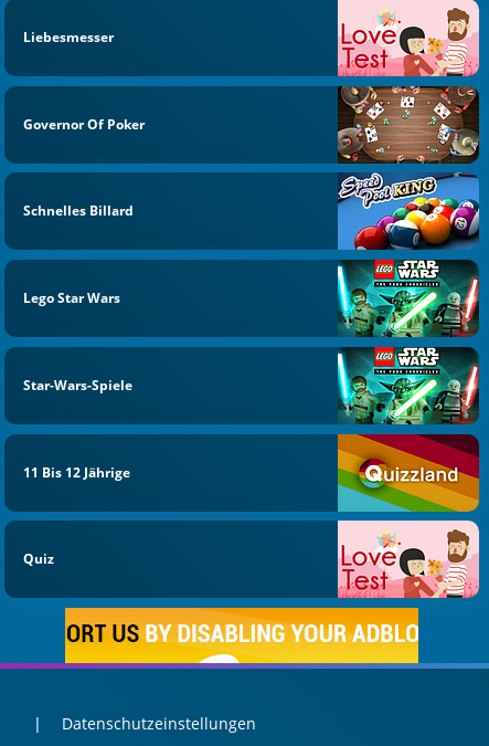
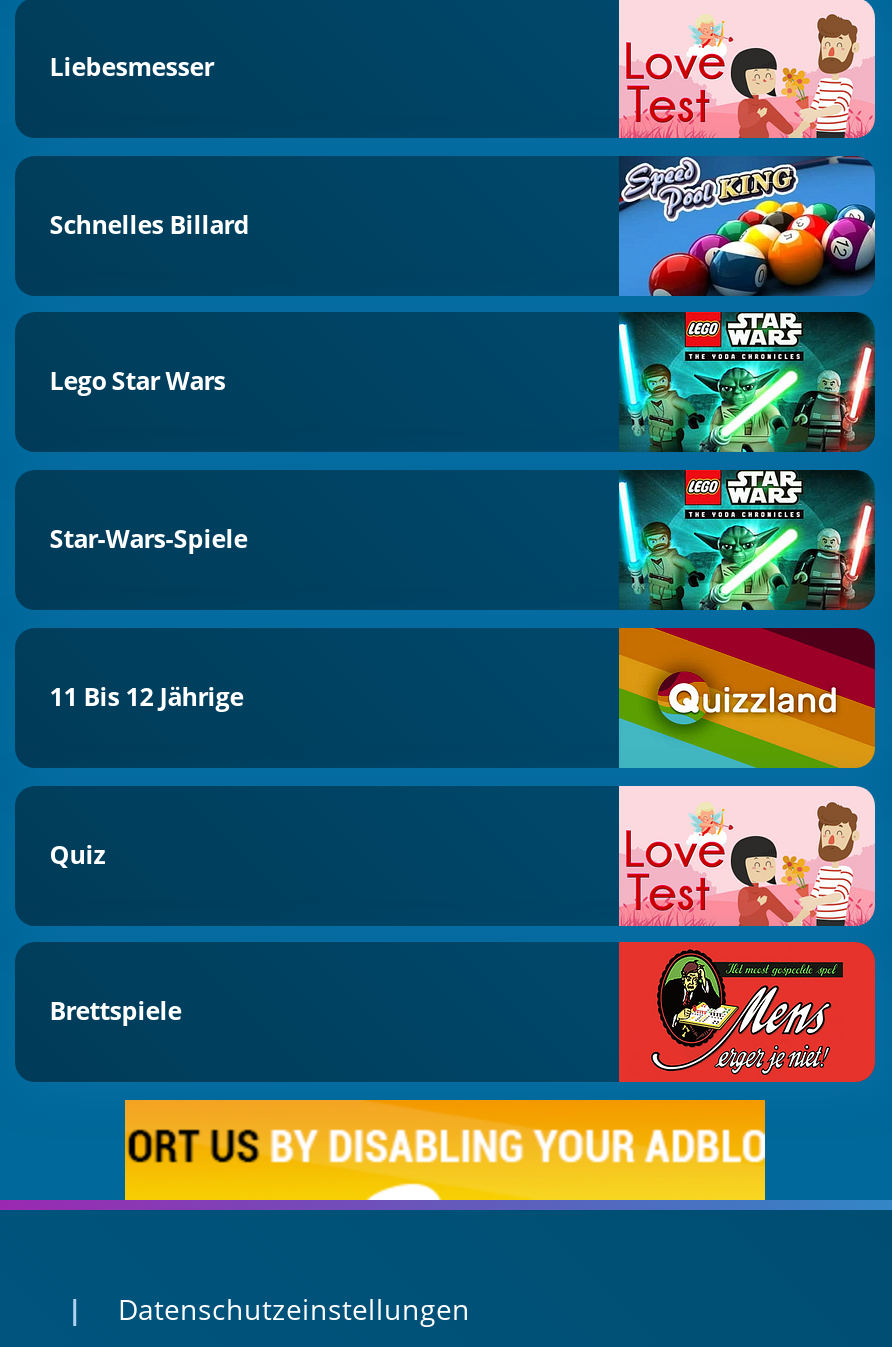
- [image]

- Governor Of Poker

moved up: Schnelles Billard | Lego Star Wars | Star-Wars-Spiele | 11 Bis 12 Jährige | Quiz

+ Brettspiele

+ [image]
